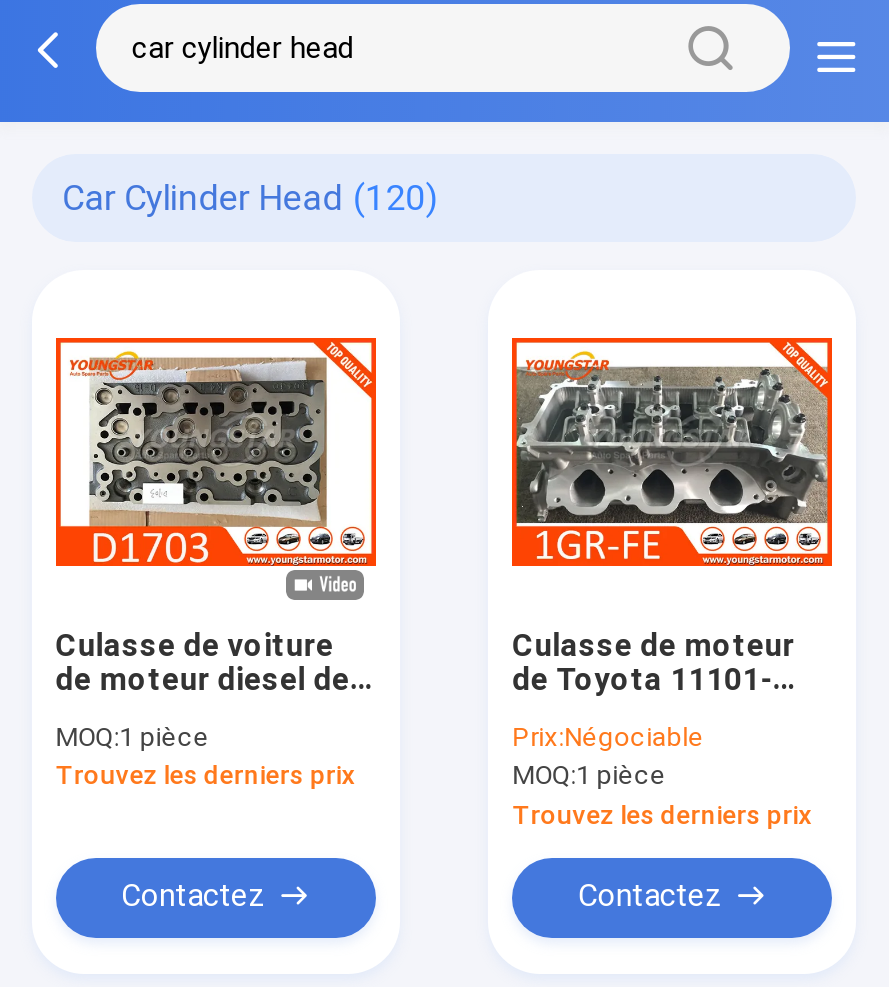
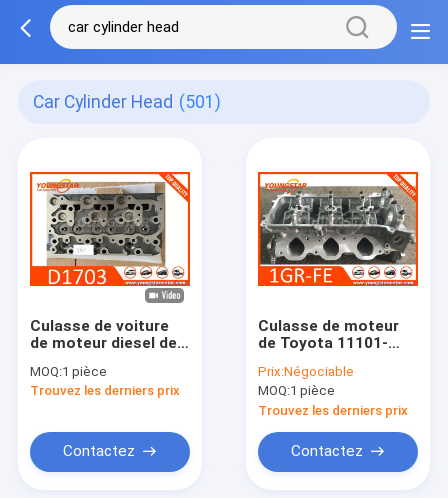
- Car Cylinder Head (120)
+ Car Cylinder Head (501)
